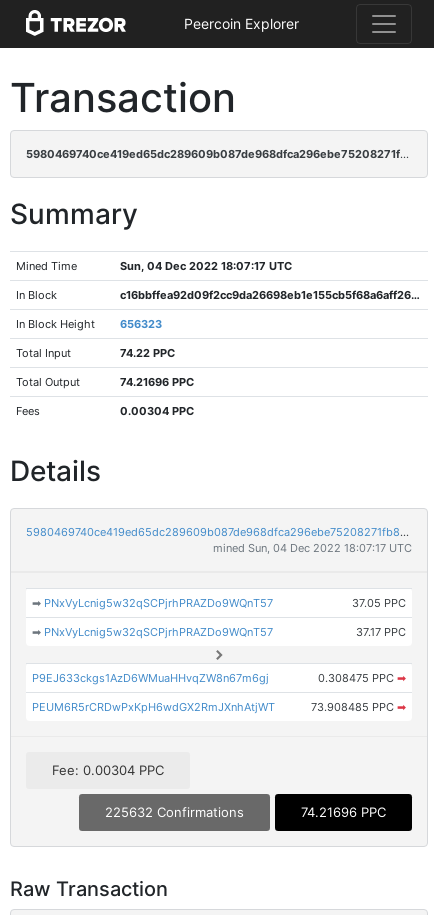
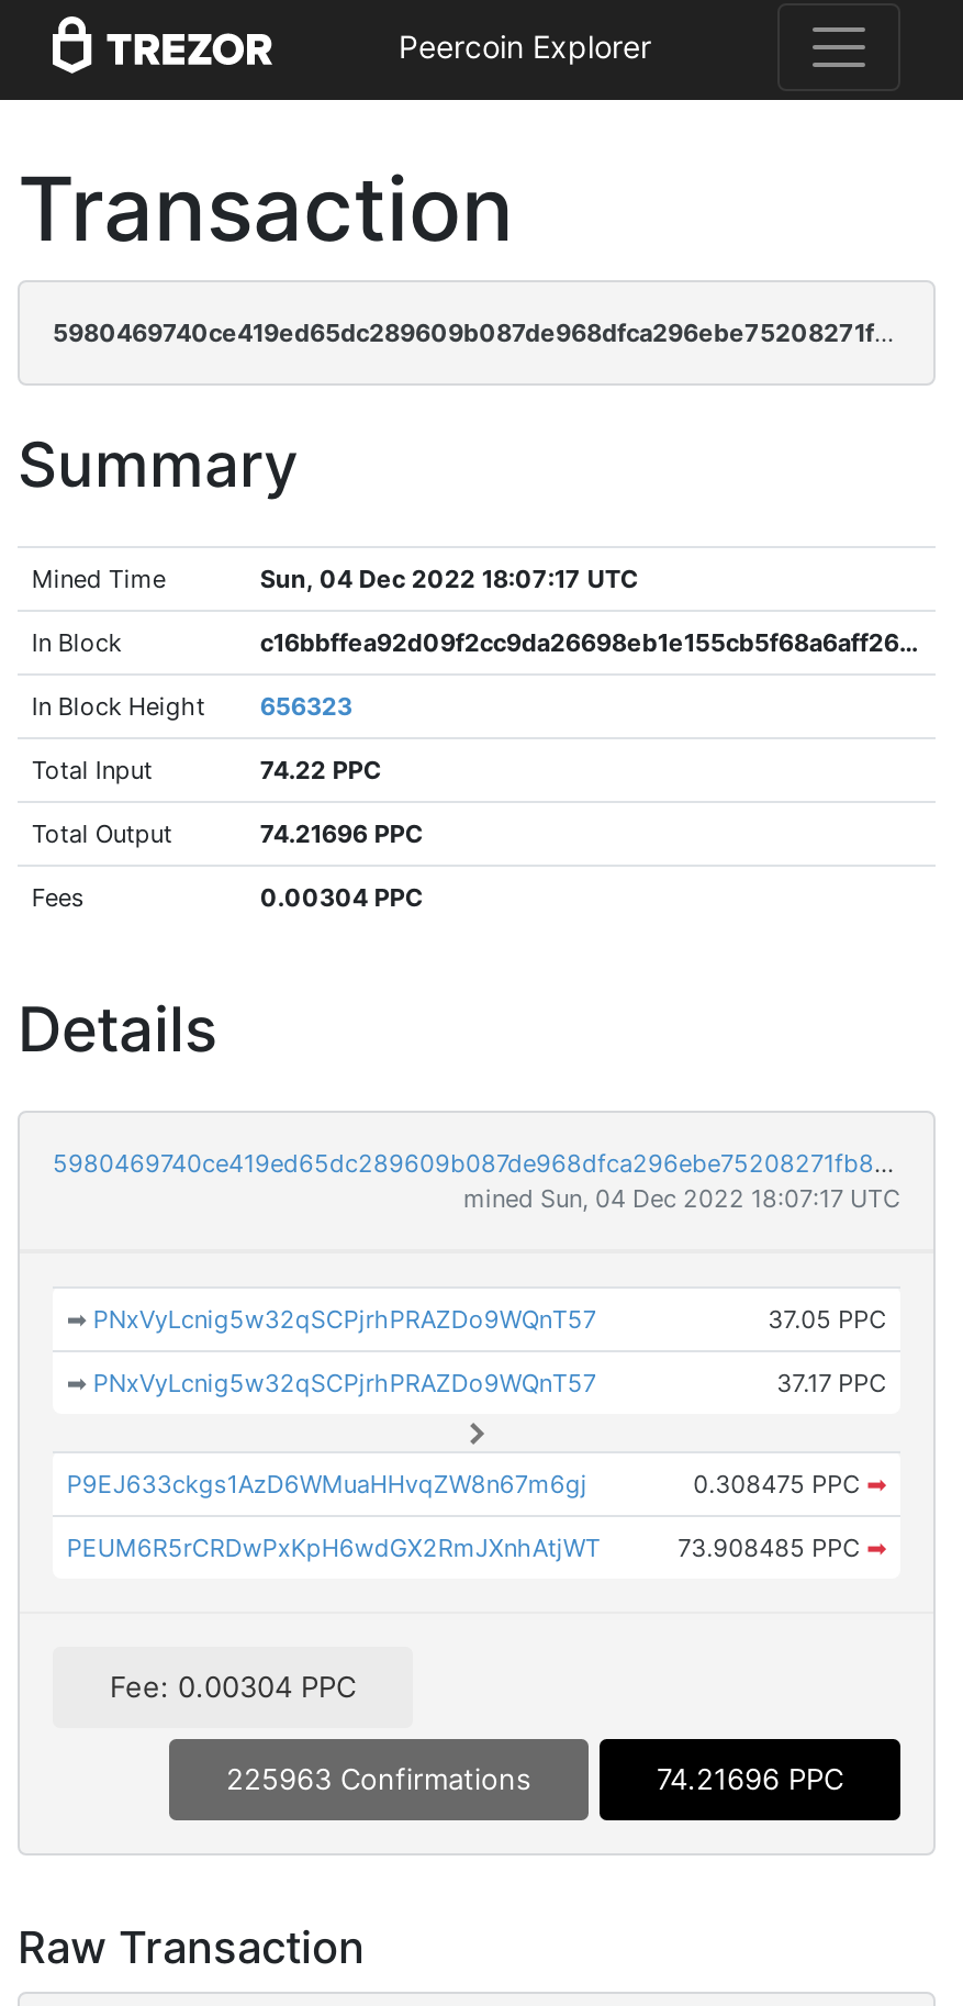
- 225632 Confirmations
+ 225963 Confirmations
